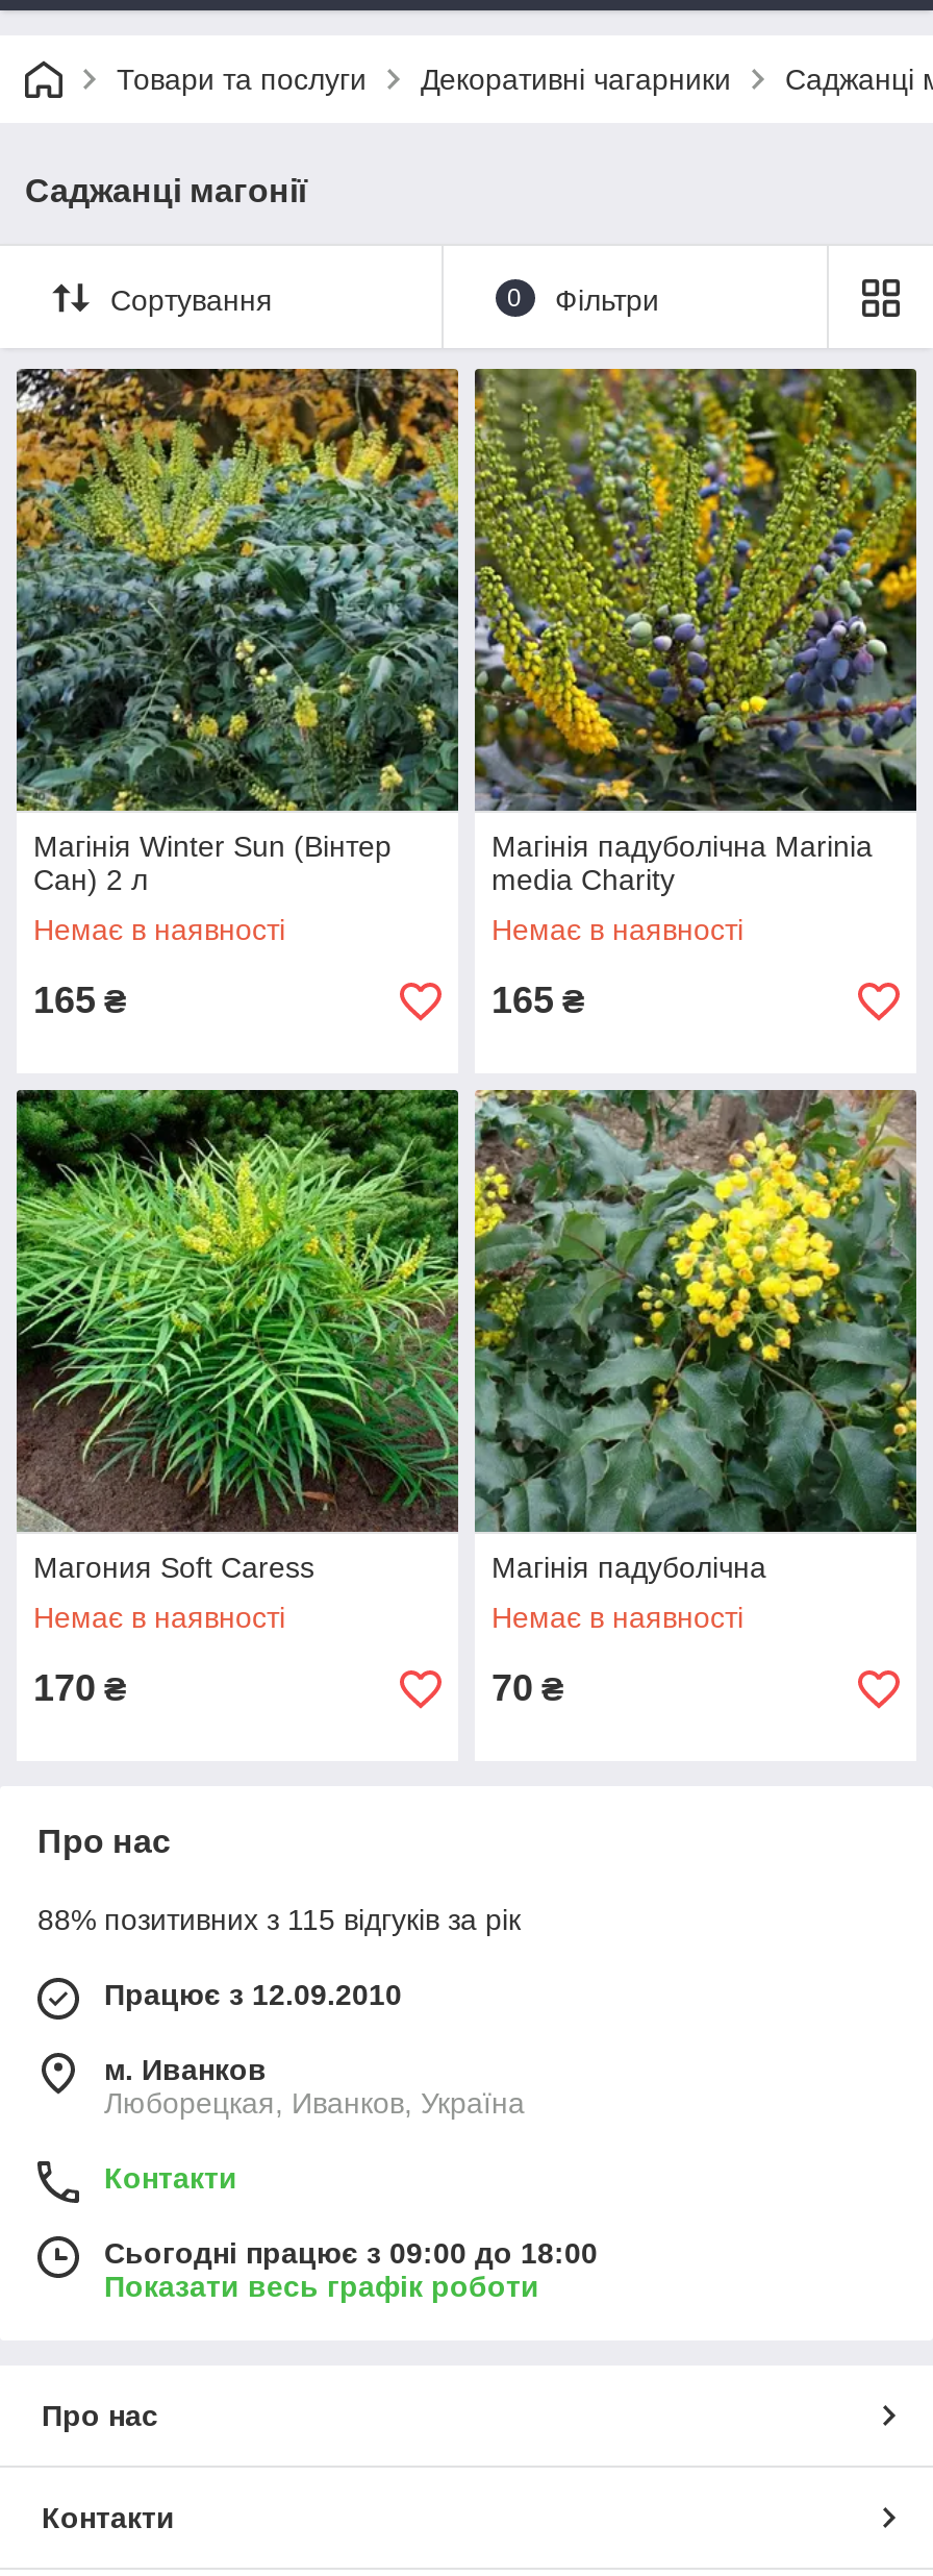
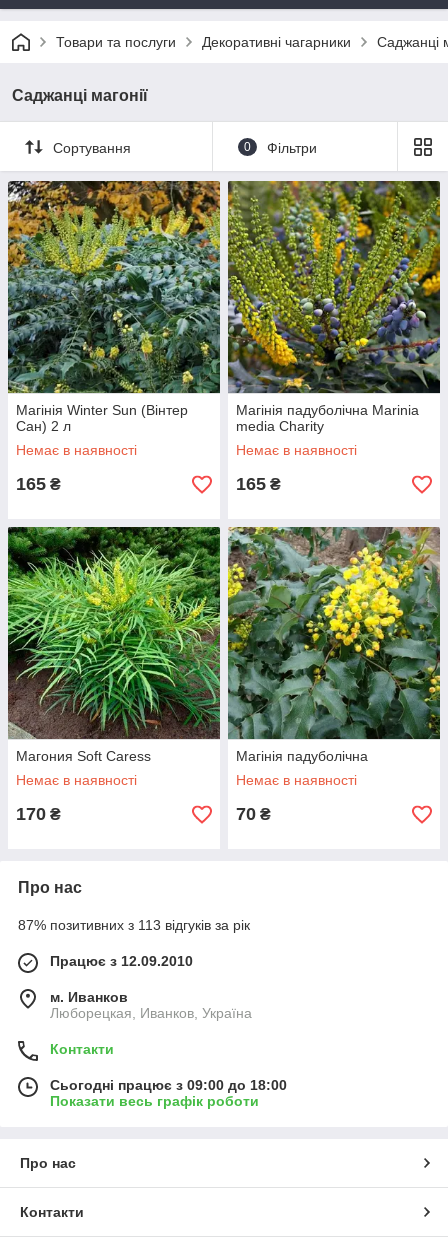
- 88% позитивних з 115 відгуків за рік
+ 87% позитивних з 113 відгуків за рік
